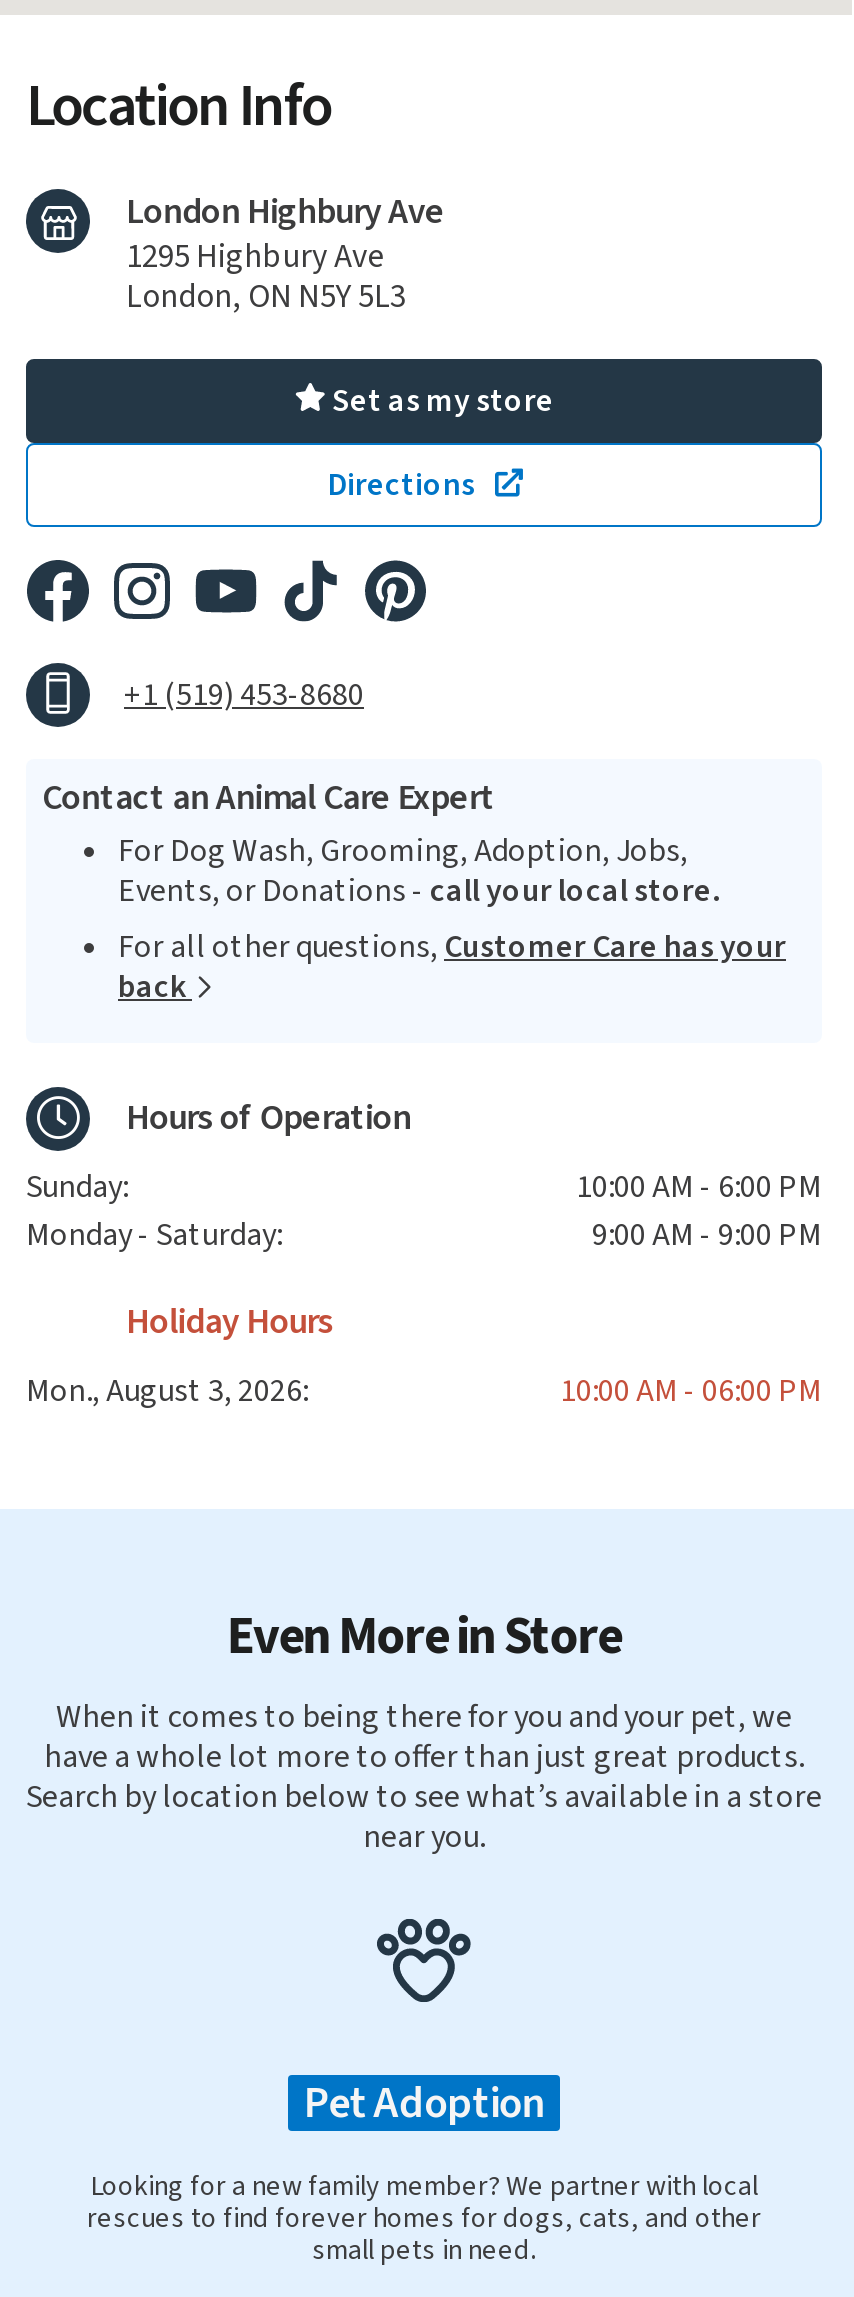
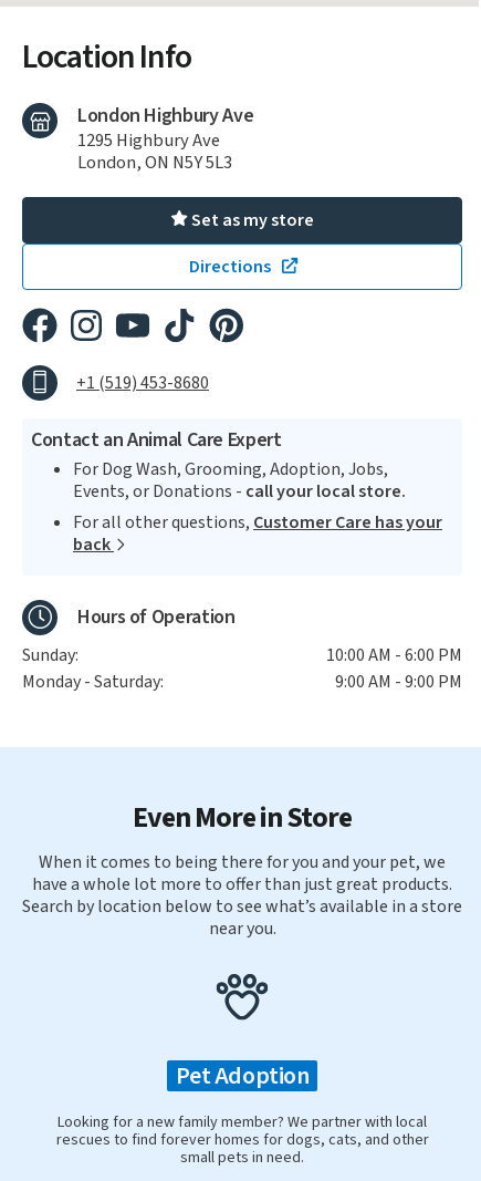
- Holiday Hours
- Mon., August 3, 2026:
- 10:00 AM - 06:00 PM
